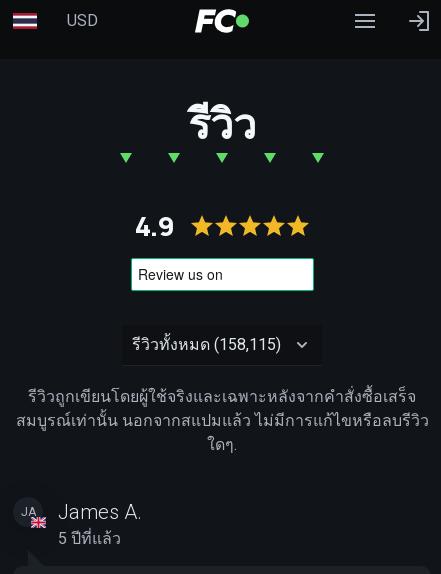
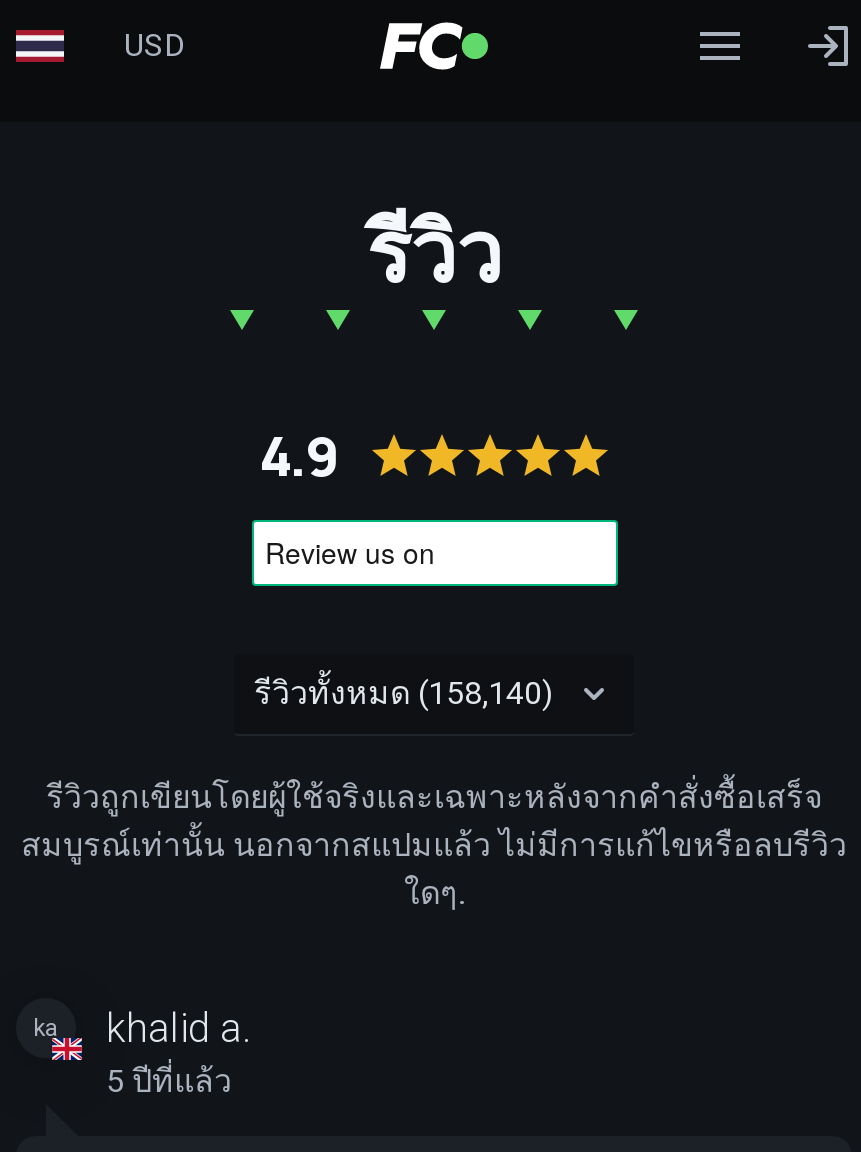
- JA
- James A.
+ ka
+ khalid a.
